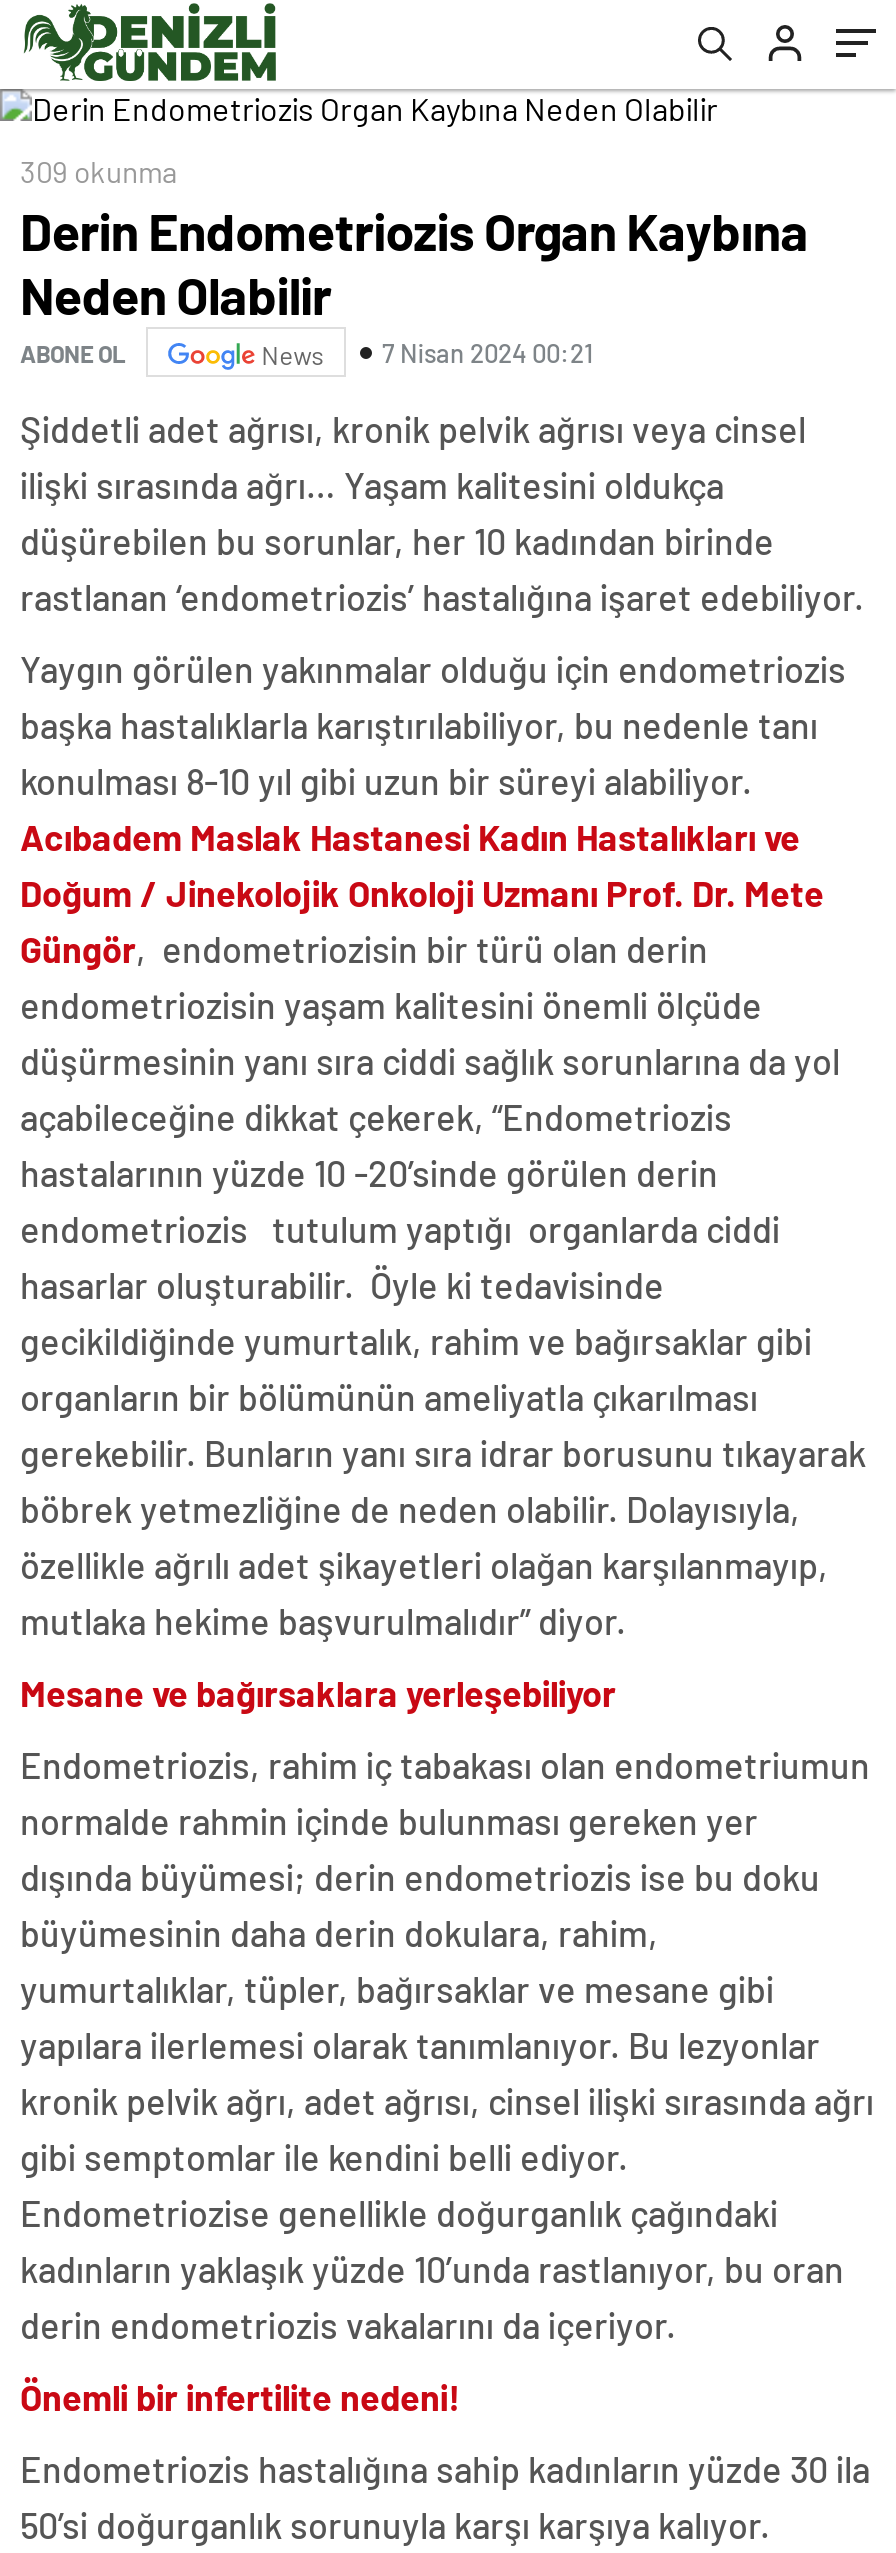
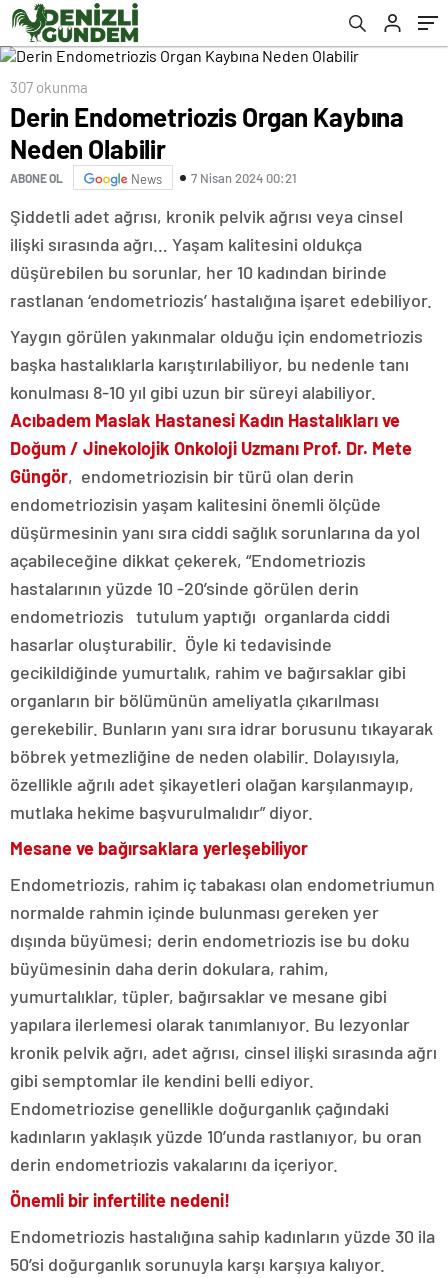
- 309 okunma
+ 307 okunma
